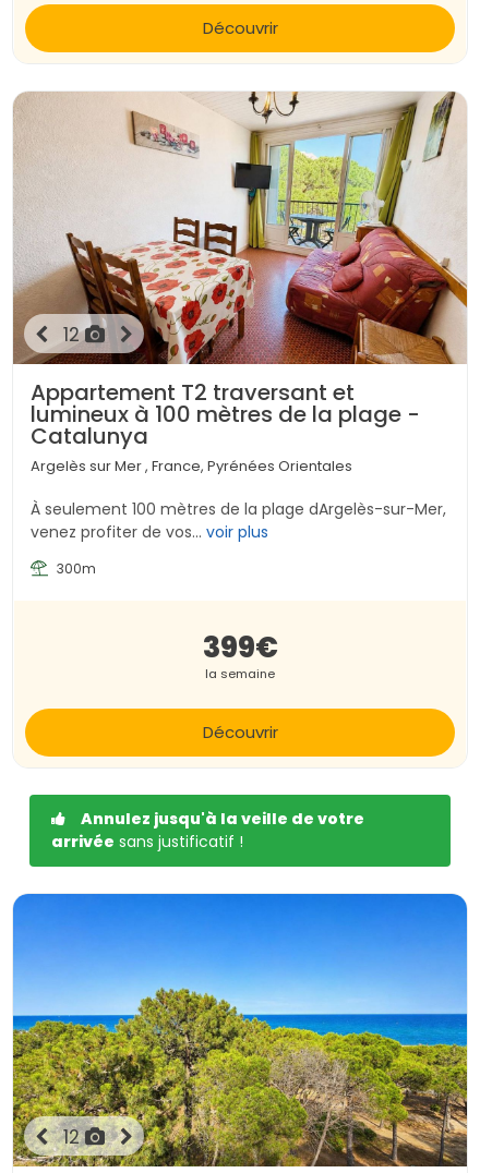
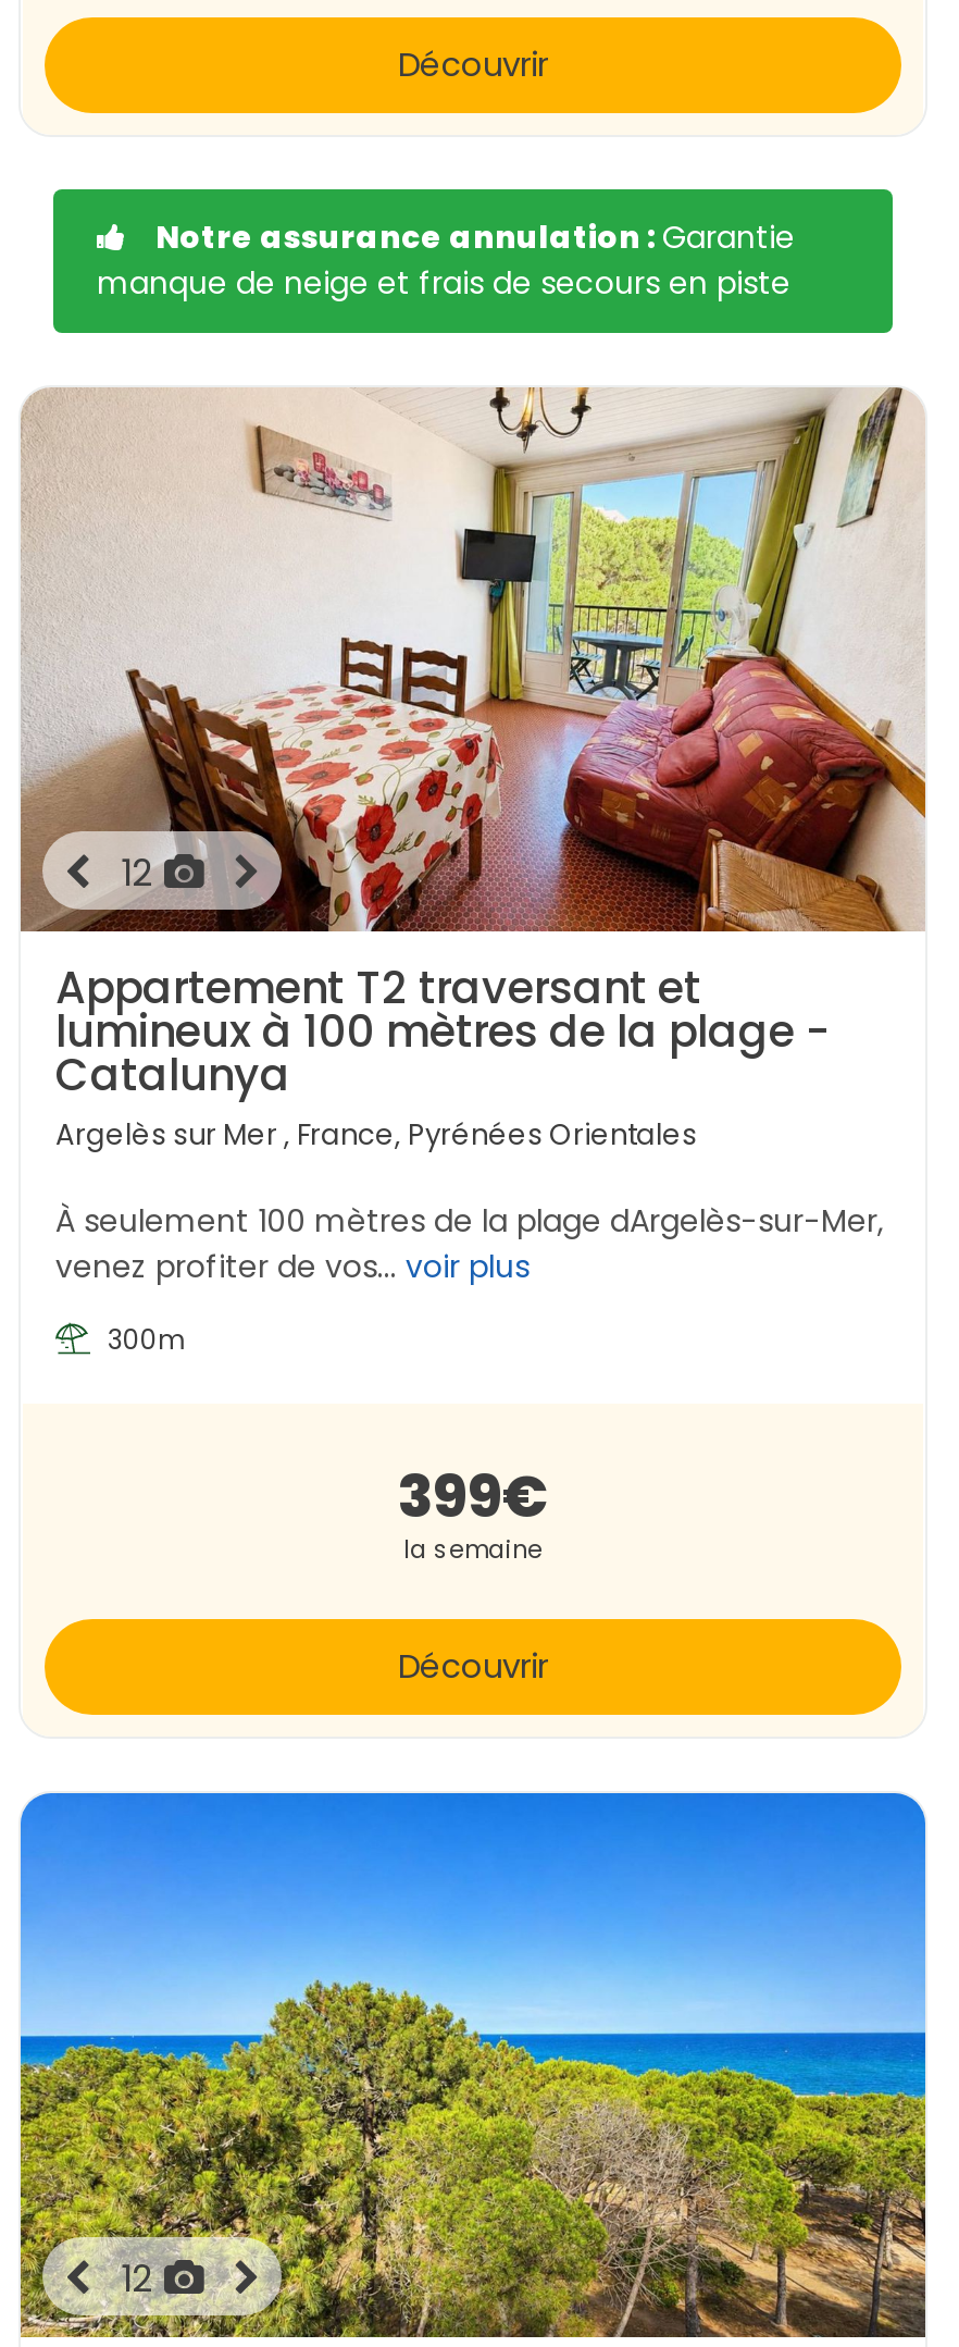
+ Notre assurance annulation : Garantie
+ manque de neige et frais de secours en piste

moved down: [image] | 12 | Appartement T2 traversant et | ... | la semaine | Découvrir

- Annulez jusqu'à la veille de votre
- arrivée sans justificatif !
